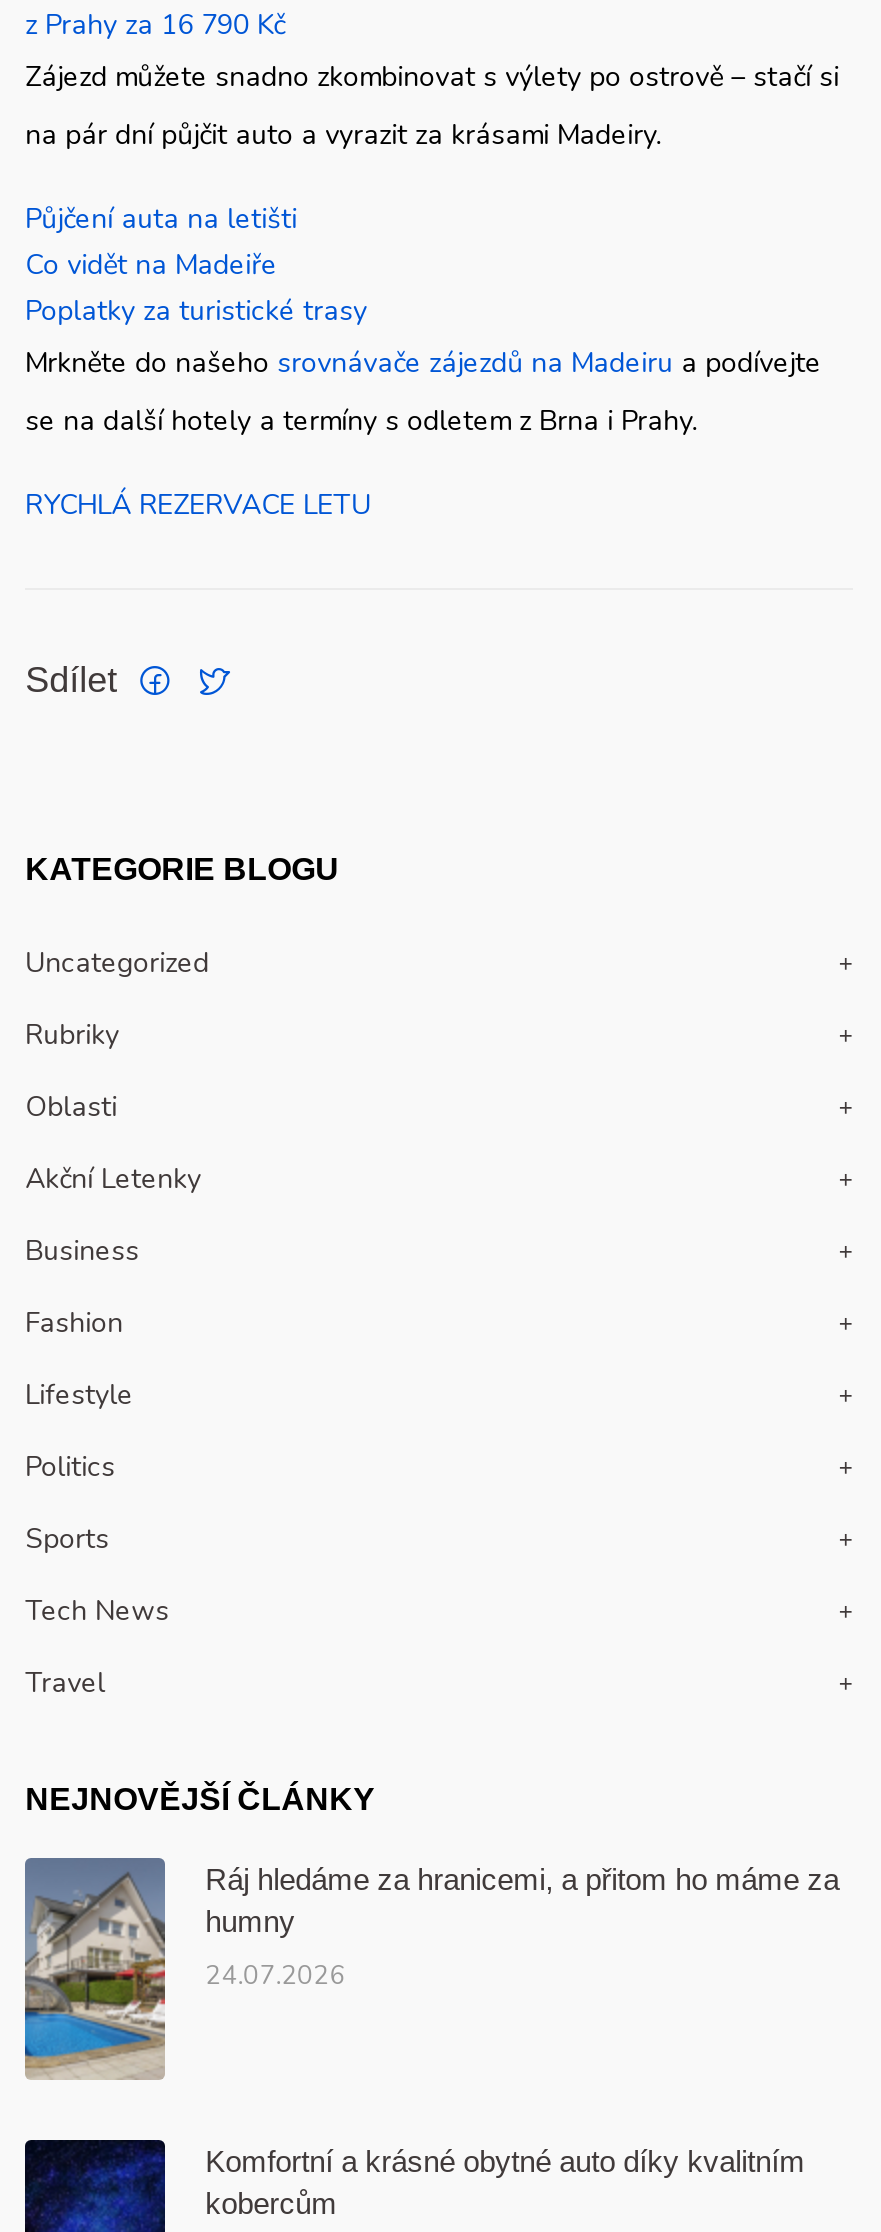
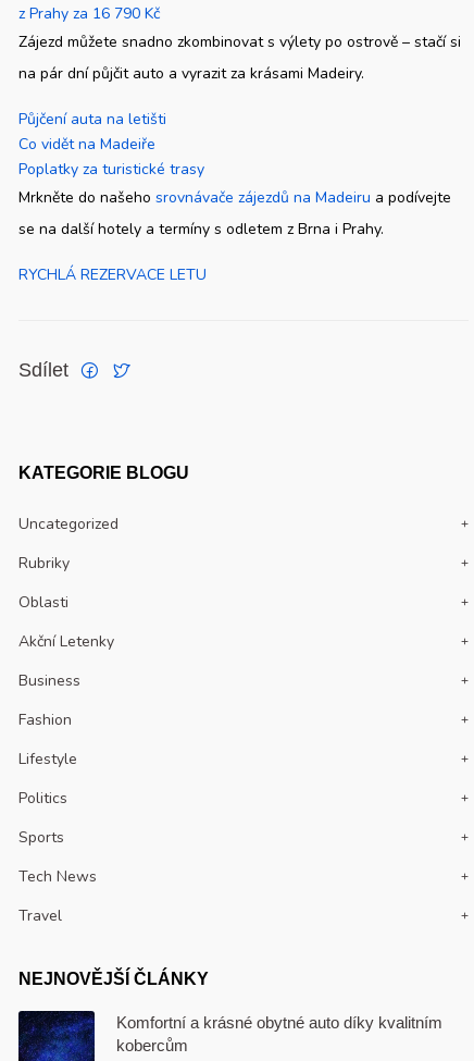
- [image]
- Ráj hledáme za hranicemi, a přitom ho máme za
- humny
- 24.07.2026
